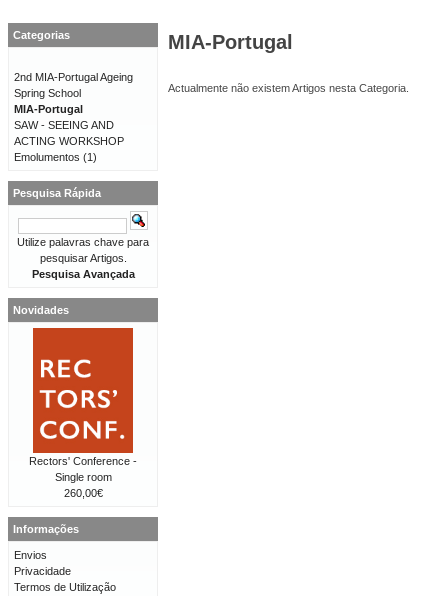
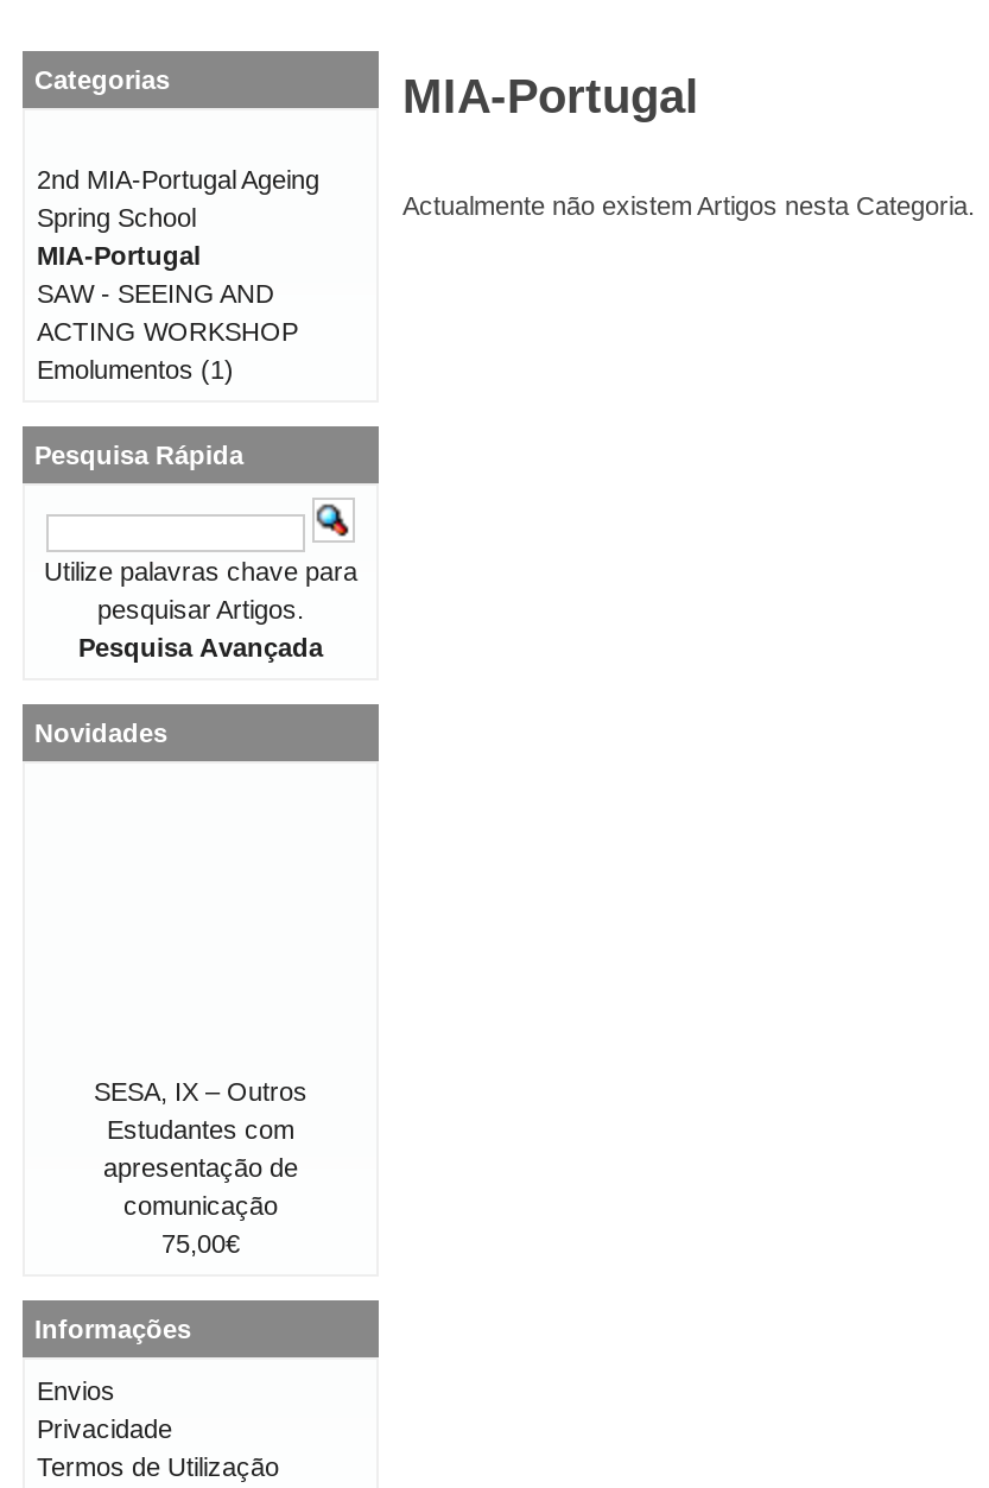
- [image]

- Rectors' Conference -
- Single room
- 260,00€
+ SESA, IX – Outros
+ Estudantes com
+ apresentação de
+ comunicação
+ 75,00€
